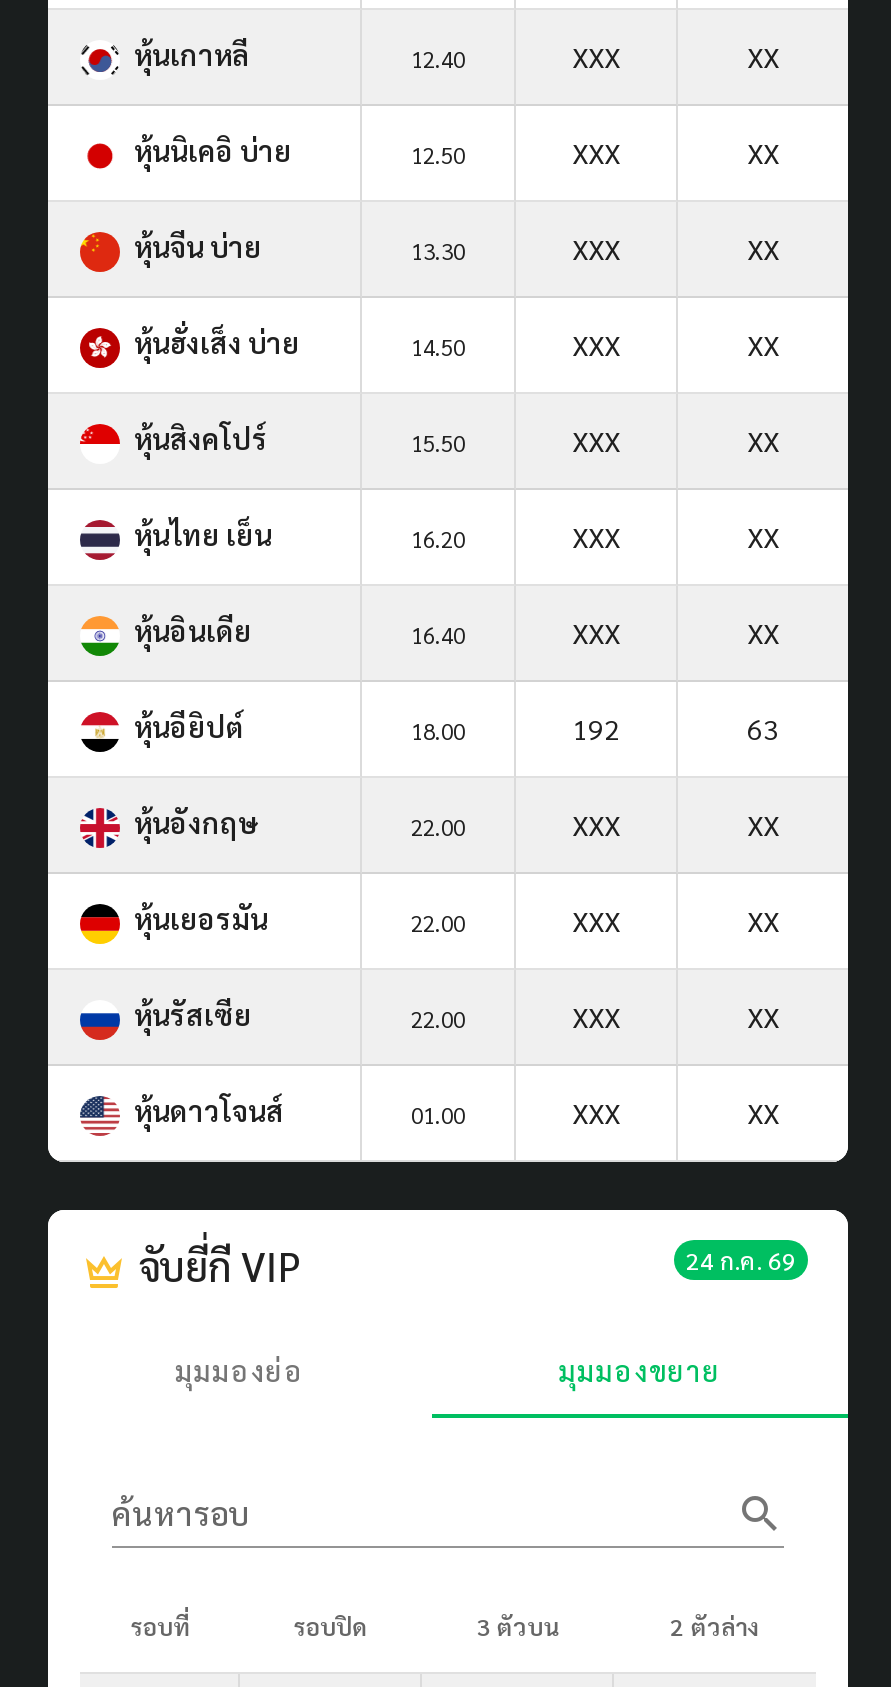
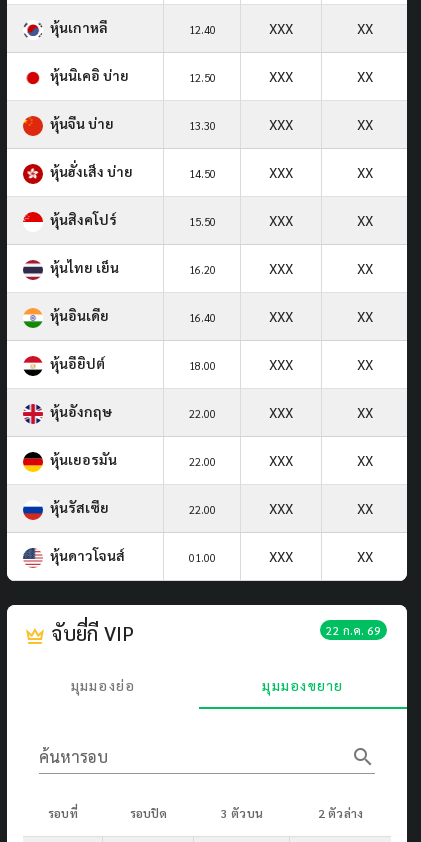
- 192
- 63
+ XXX
+ XX

- 24 ก.ค. 69
+ 22 ก.ค. 69
